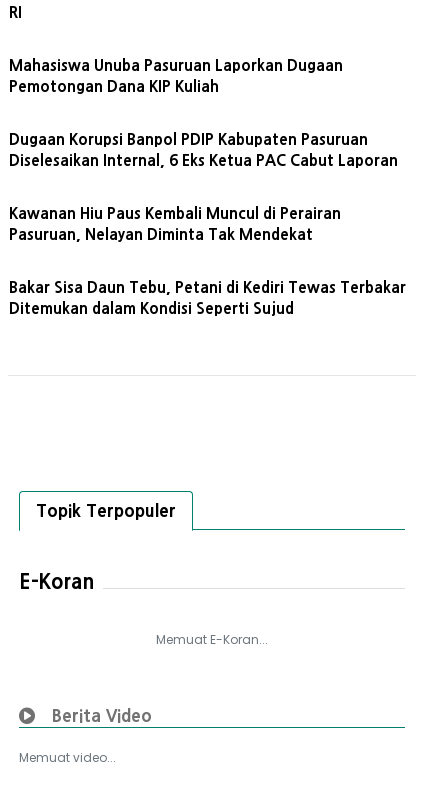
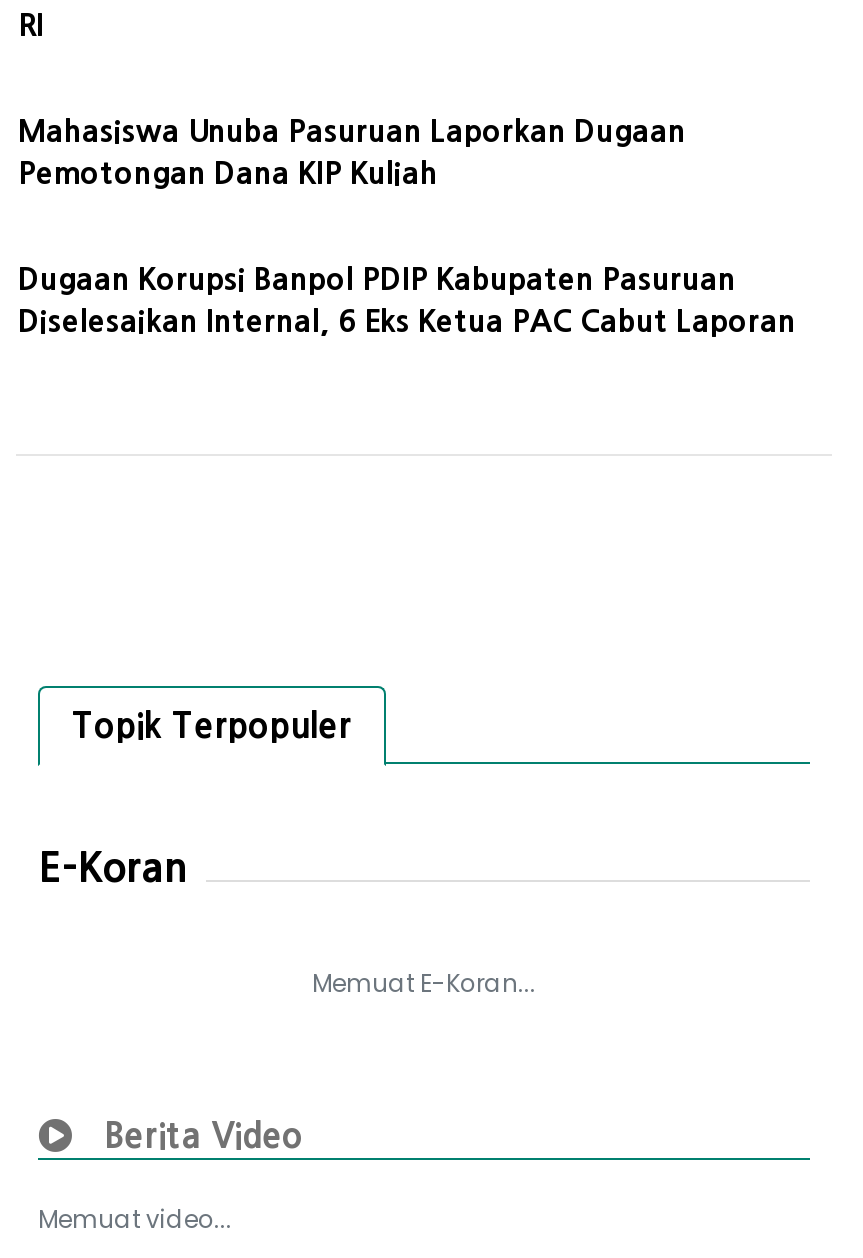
- Kawanan Hiu Paus Kembali Muncul di Perairan
- Pasuruan, Nelayan Diminta Tak Mendekat

- Bakar Sisa Daun Tebu, Petani di Kediri Tewas Terbakar
- Ditemukan dalam Kondisi Seperti Sujud
